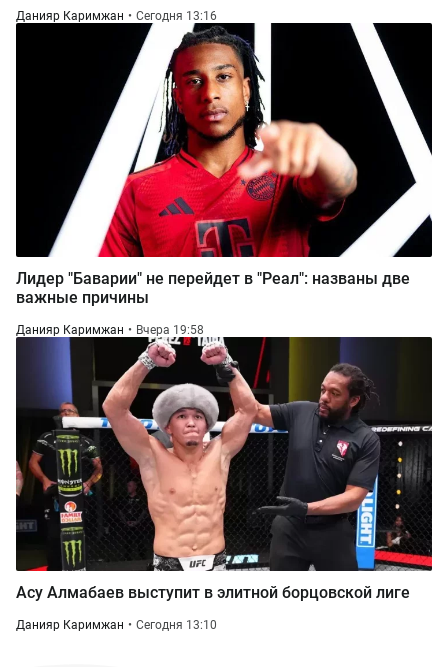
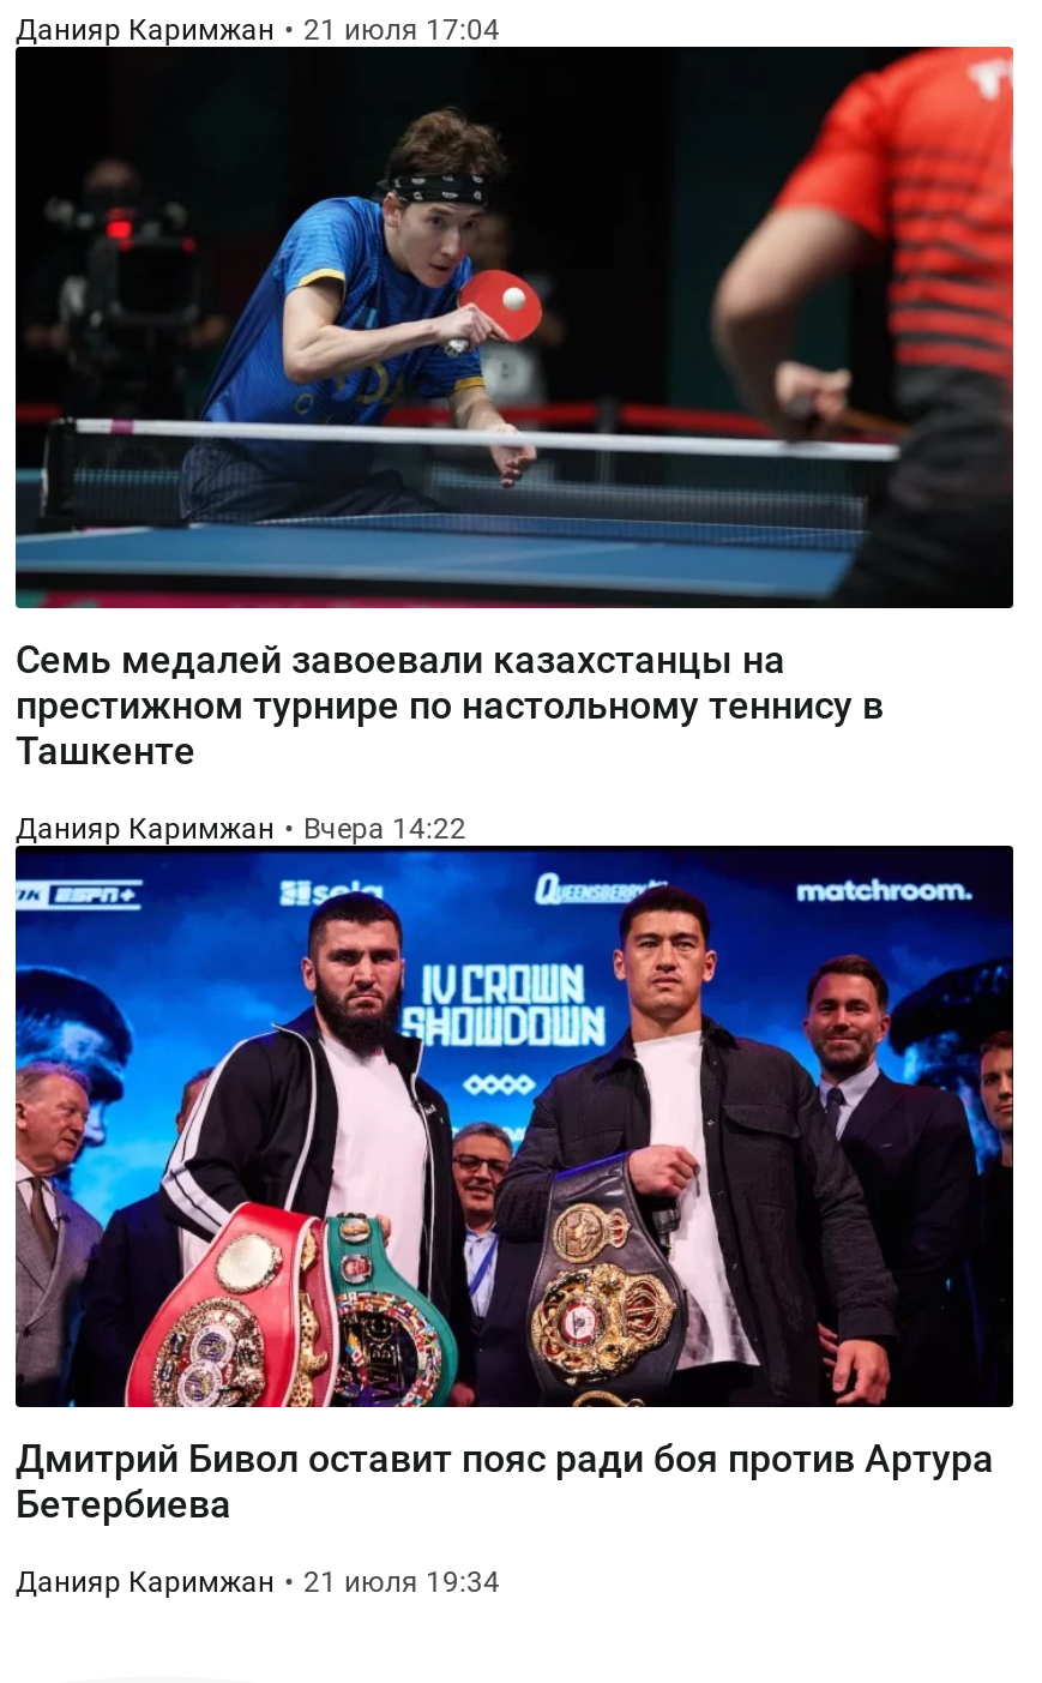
- [image]
- Данияр Каримжан Сегодня 13:16
+ [image]
+ Данияр Каримжан 21 июля 17:04

- Лидер "Баварии" не перейдет в "Реал": названы две
- важные причины
+ Семь медалей завоевали казахстанцы на
+ престижном турнире по настольному теннису в
+ Ташкенте

- Данияр Каримжан Вчера 19:58
+ Данияр Каримжан Вчера 14:22

- [image]
- Асу Алмабаев выступит в элитной борцовской лиге
+ [image]
+ Дмитрий Бивол оставит пояс ради боя против Артура
+ Бетербиева

- Данияр Каримжан Сегодня 13:10
+ Данияр Каримжан 21 июля 19:34
